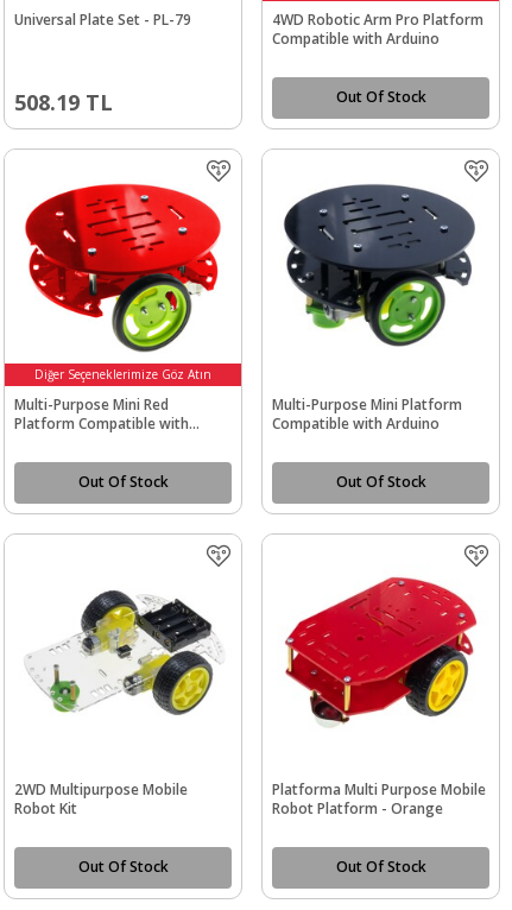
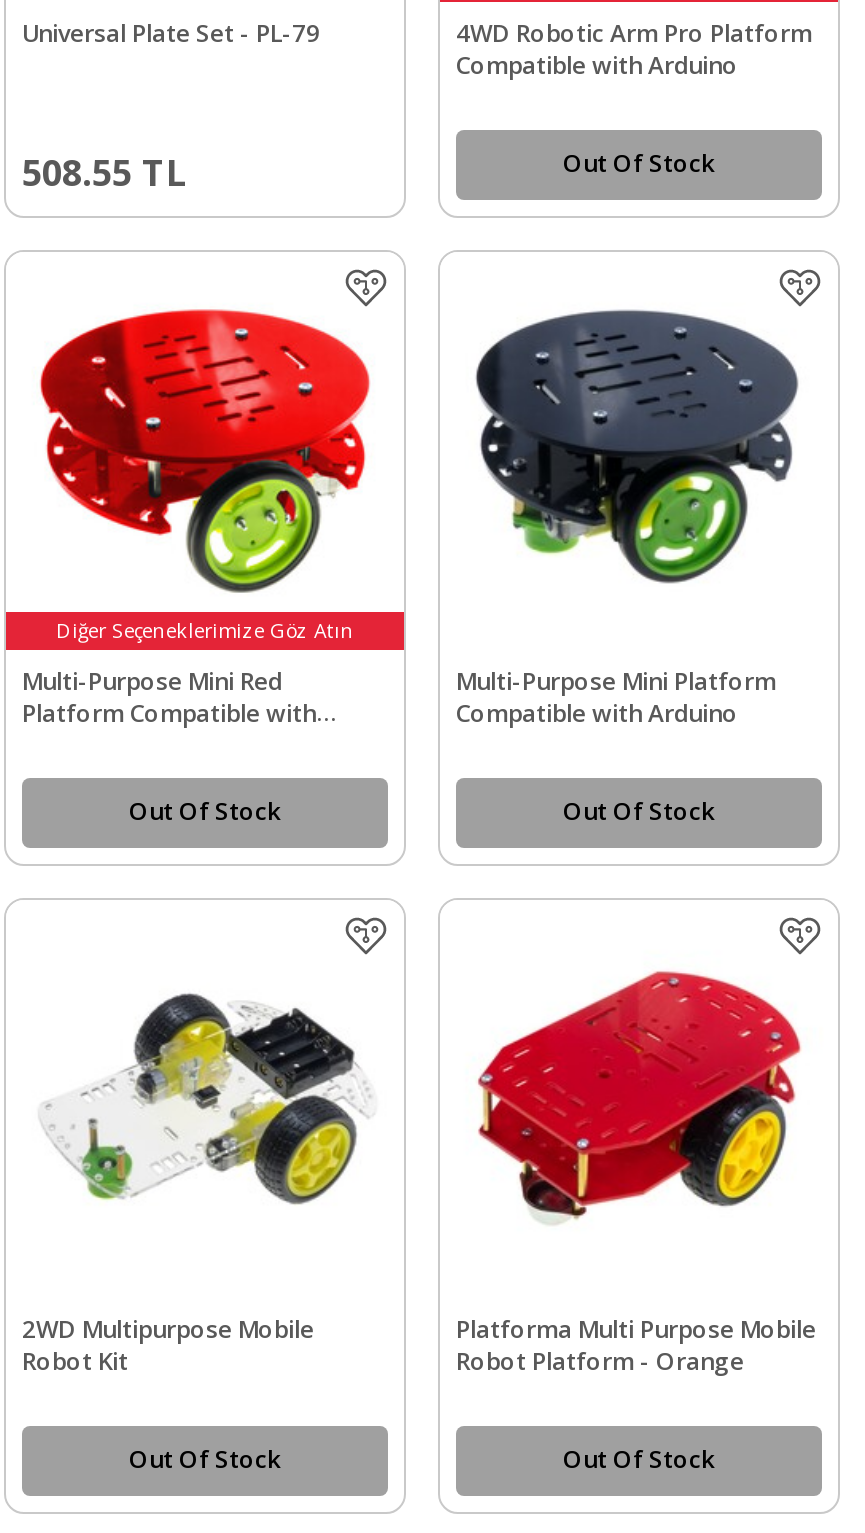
- 508.19 TL
+ 508.55 TL
